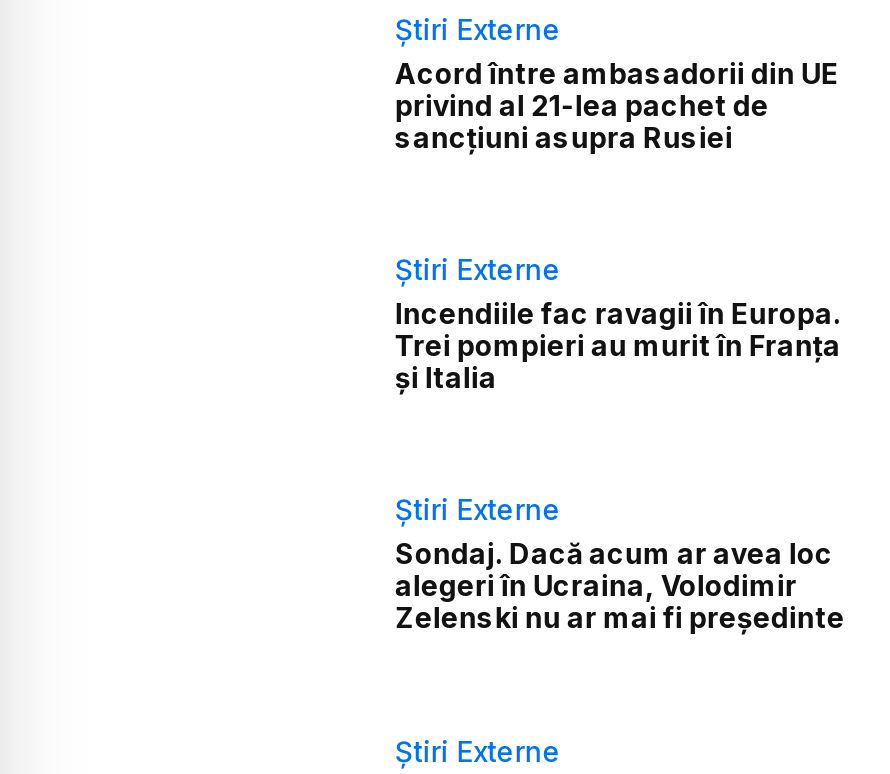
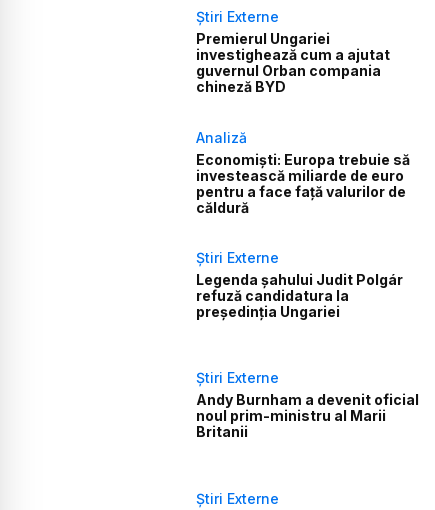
- Acord între ambasadorii din UE
- privind al 21-lea pachet de
- sancțiuni asupra Rusiei
+ Premierul Ungariei
+ investighează cum a ajutat
+ guvernul Orban compania
+ chineză BYD
+ Analiză
+ Economiști: Europa trebuie să
+ investească miliarde de euro
+ pentru a face față valurilor de
+ căldură

- Incendiile fac ravagii în Europa.
- Trei pompieri au murit în Franța
- și Italia
+ Legenda șahului Judit Polgár
+ refuză candidatura la
+ președinția Ungariei

- Sondaj. Dacă acum ar avea loc
- alegeri în Ucraina, Volodimir
- Zelenski nu ar mai fi președinte
+ Andy Burnham a devenit oficial
+ noul prim-ministru al Marii
+ Britanii
